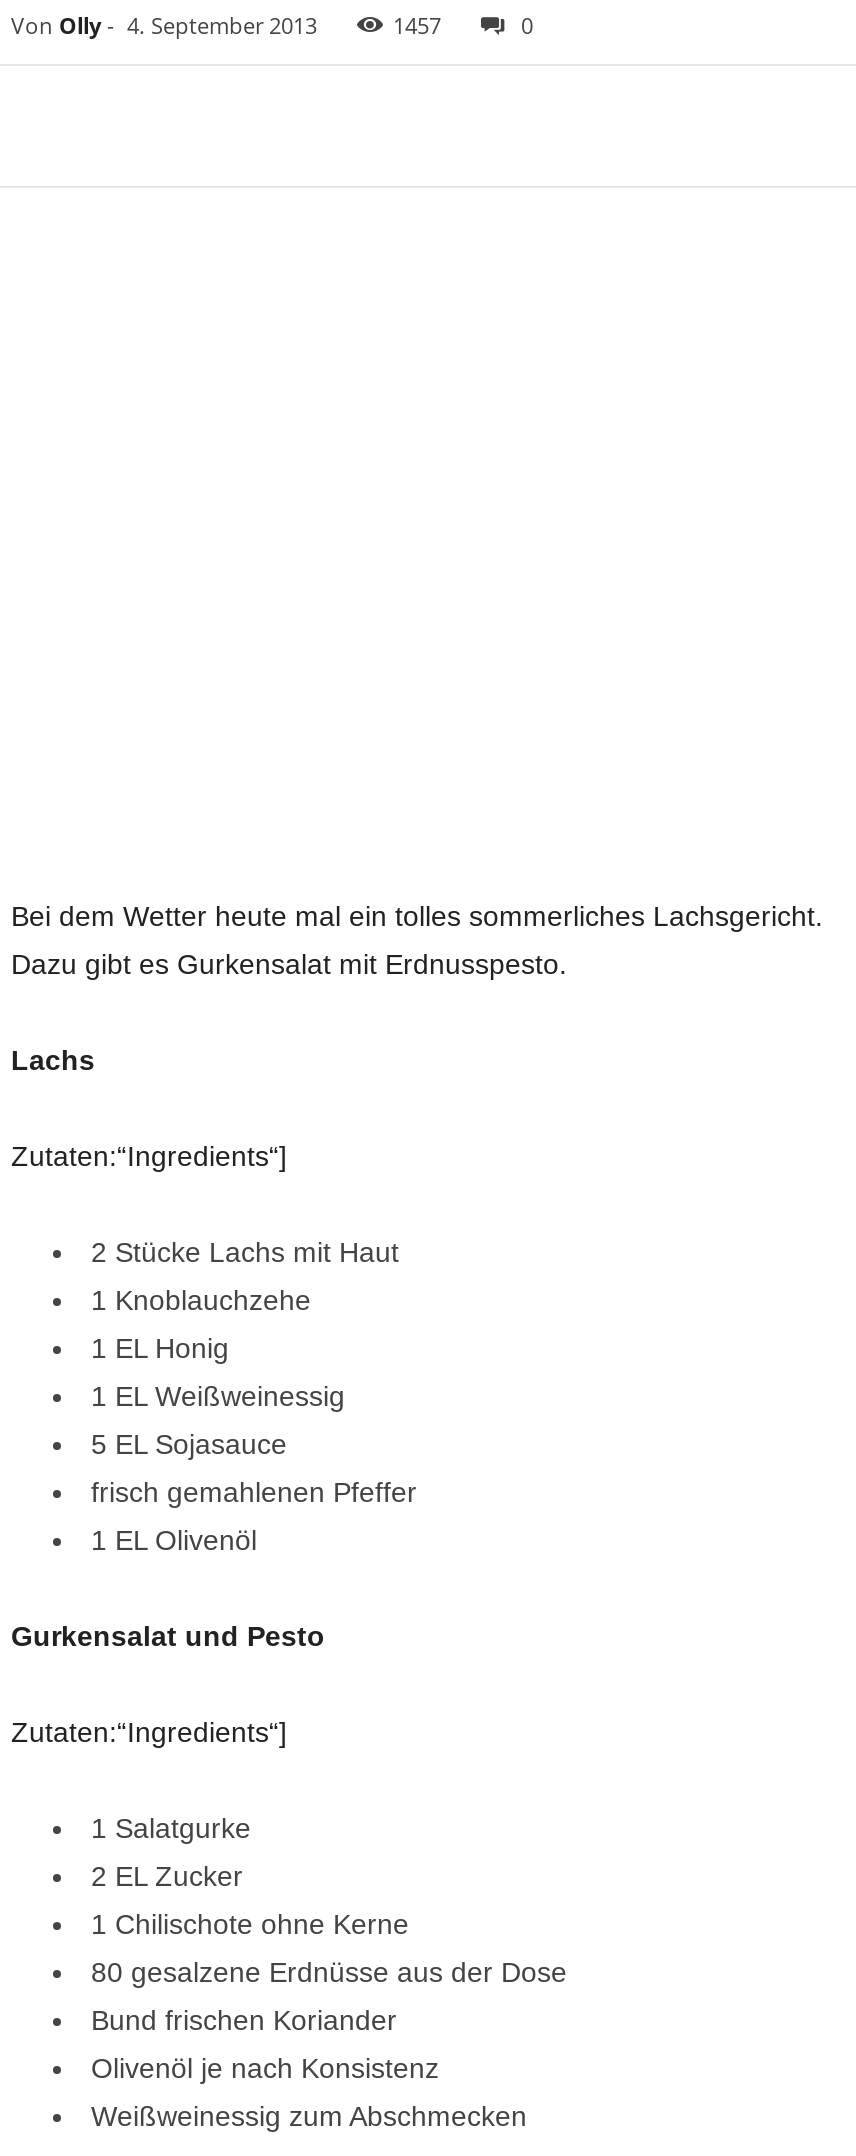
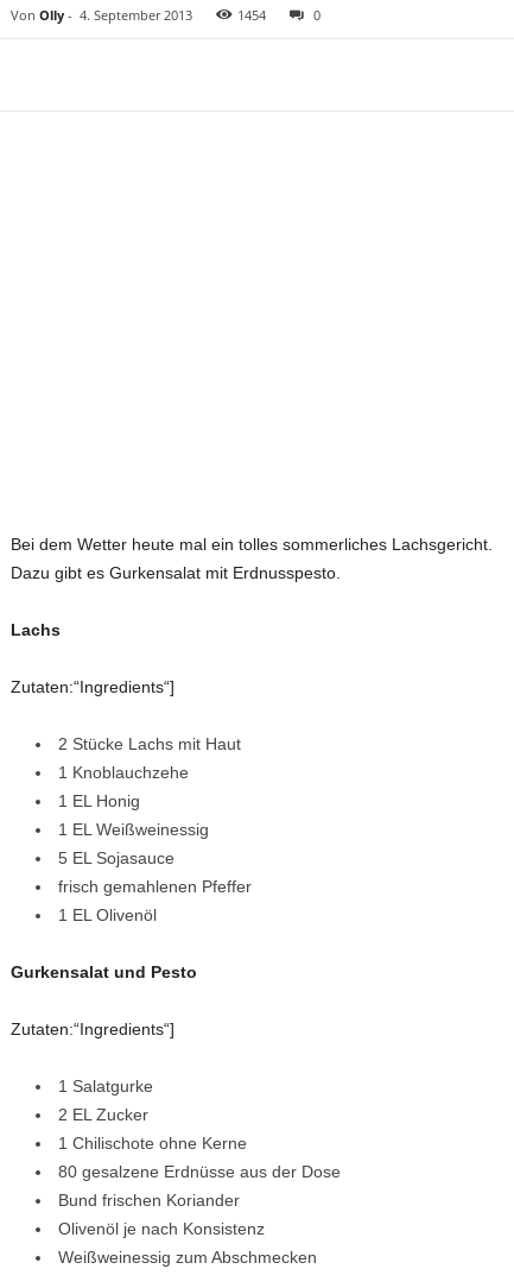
- 1457
+ 1454
